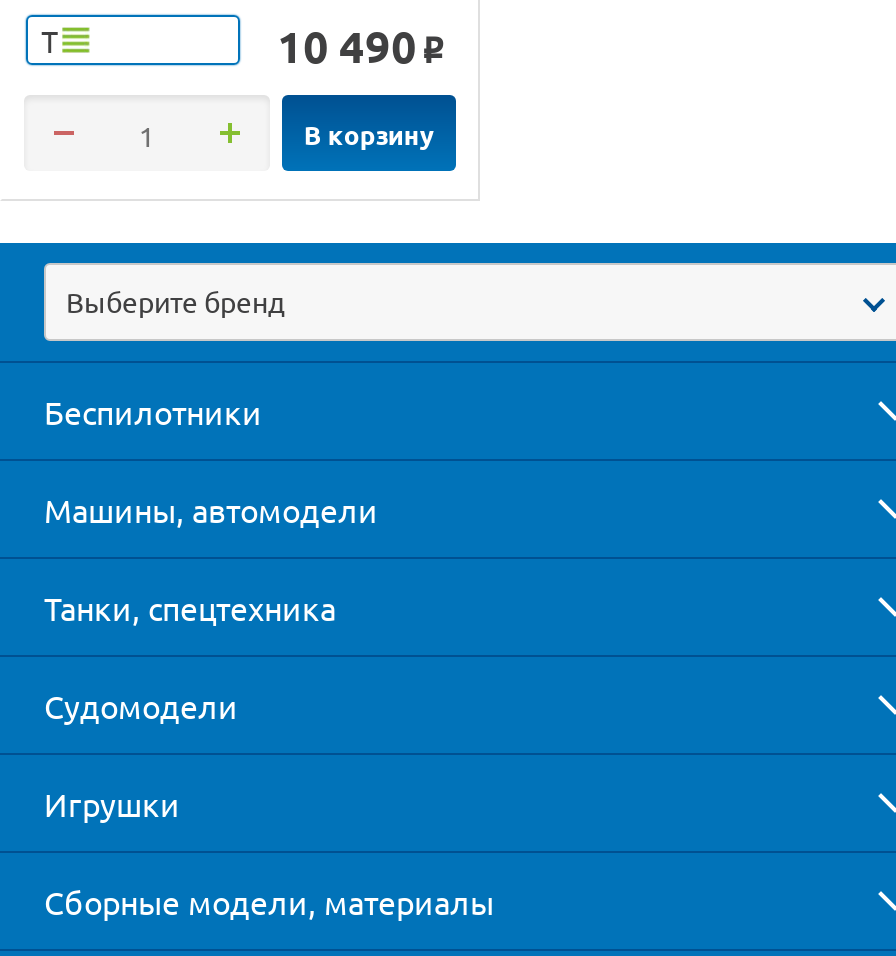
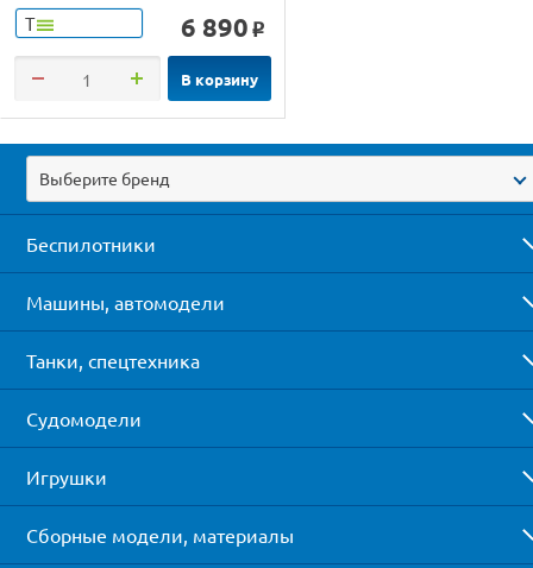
- 10 490o
+ 6 890o
